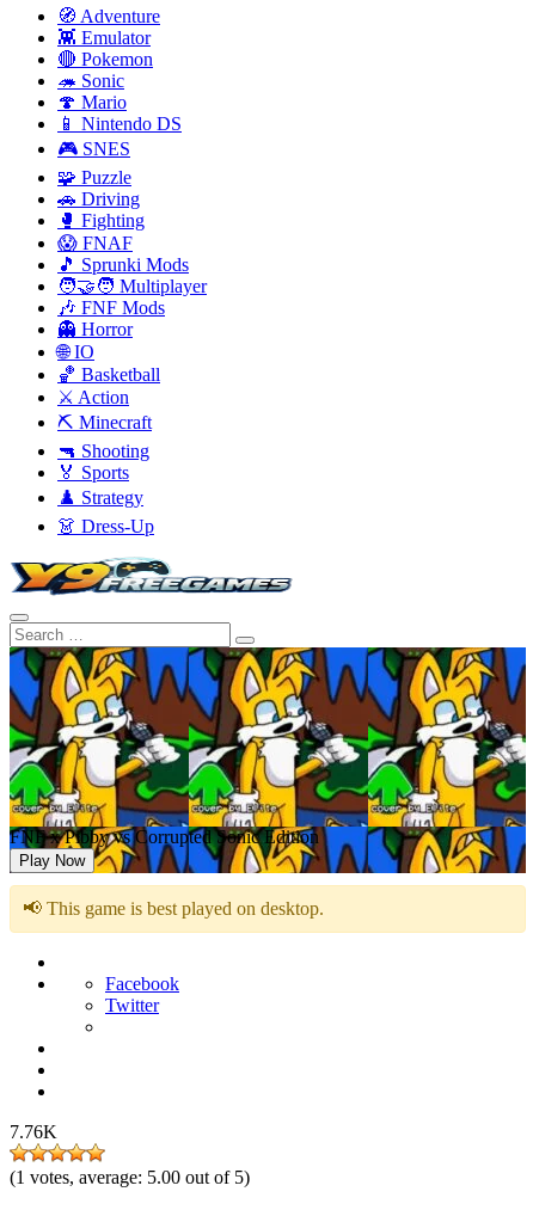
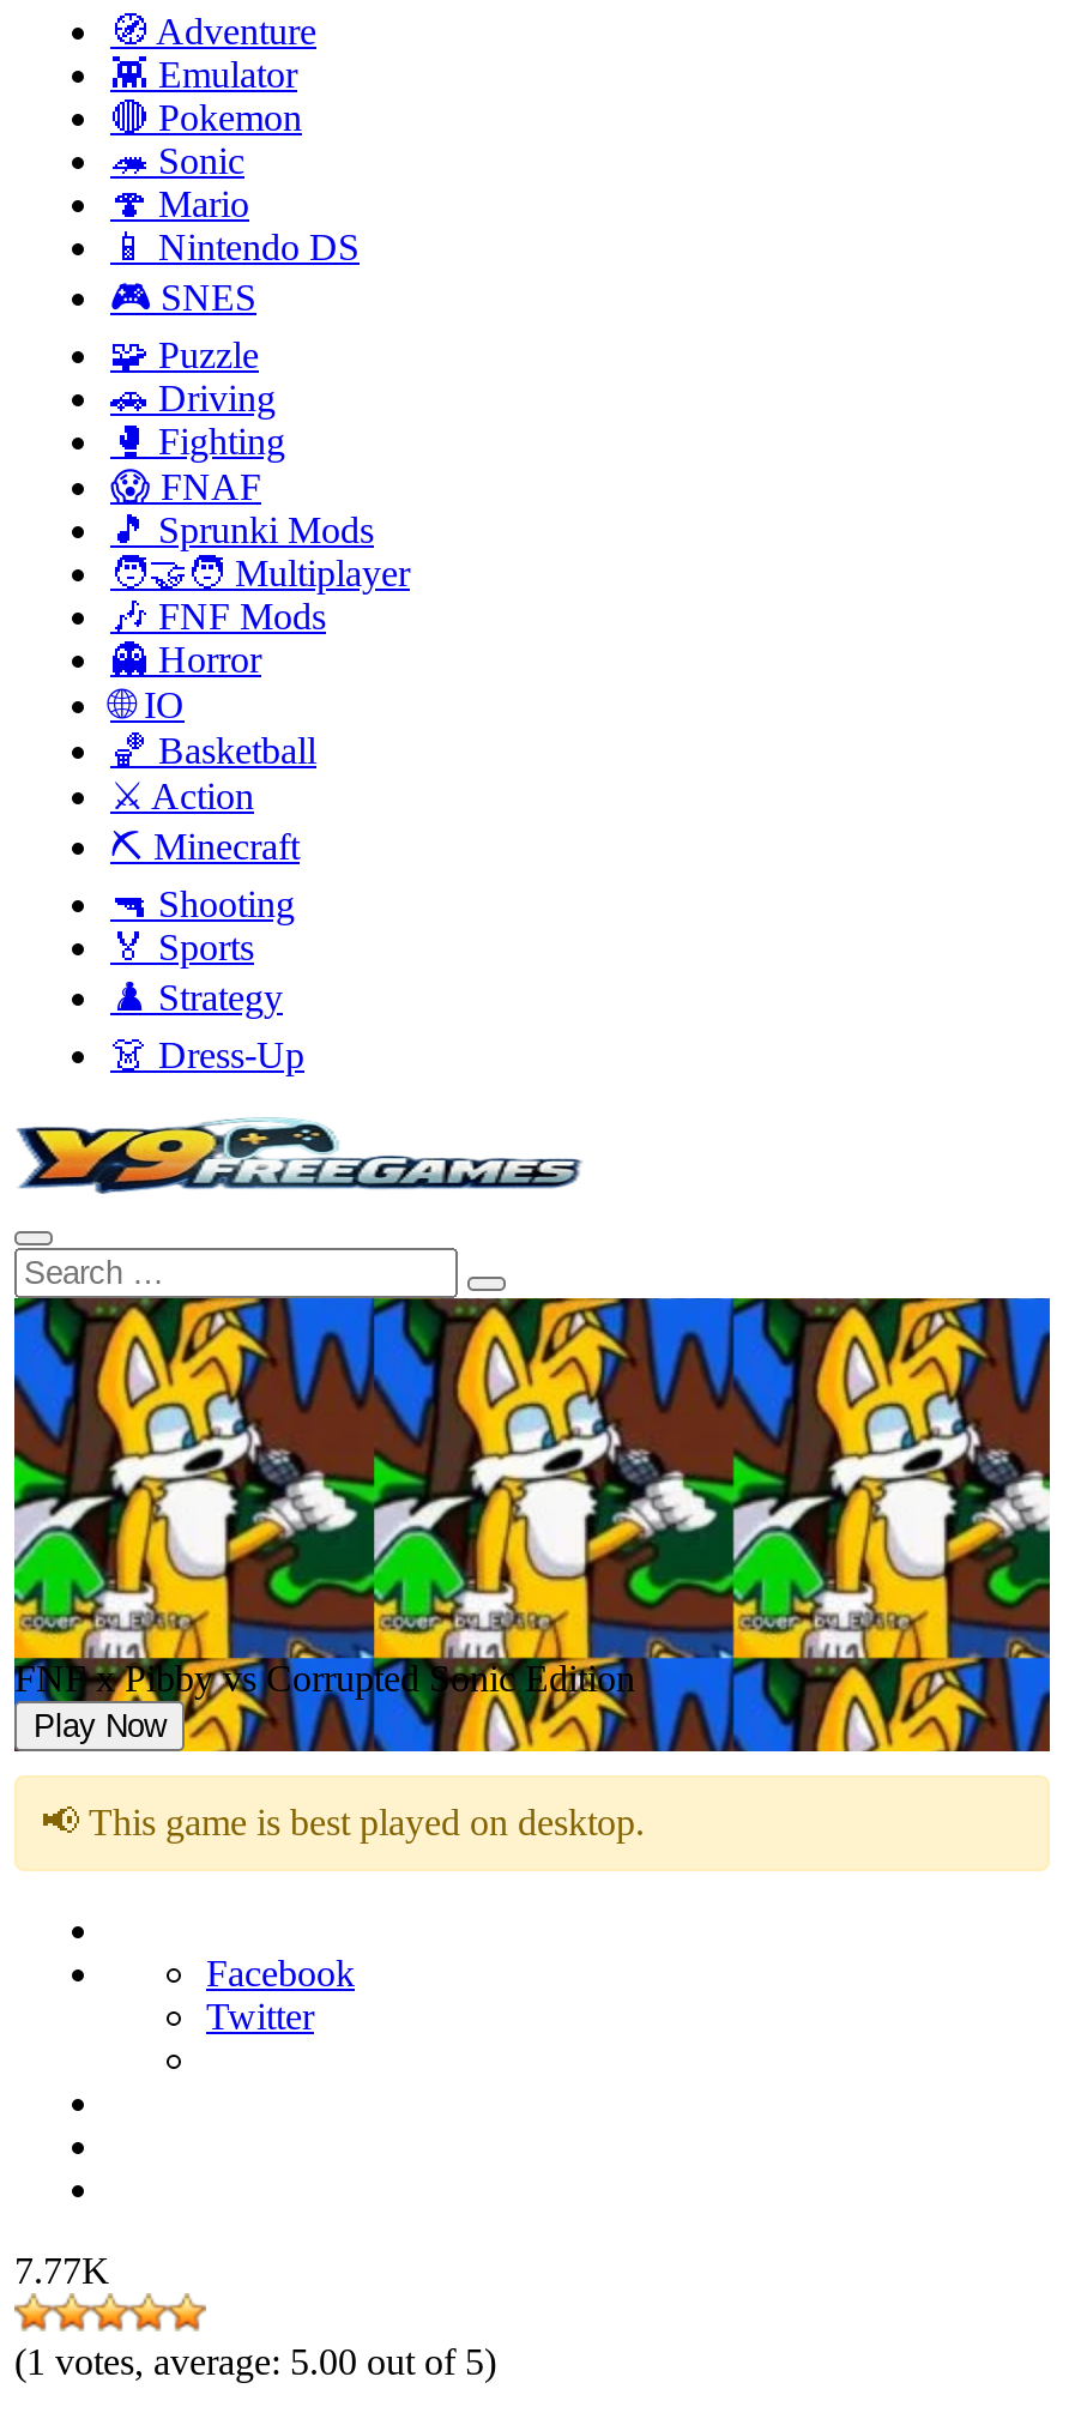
- 7.76K
+ 7.77K
